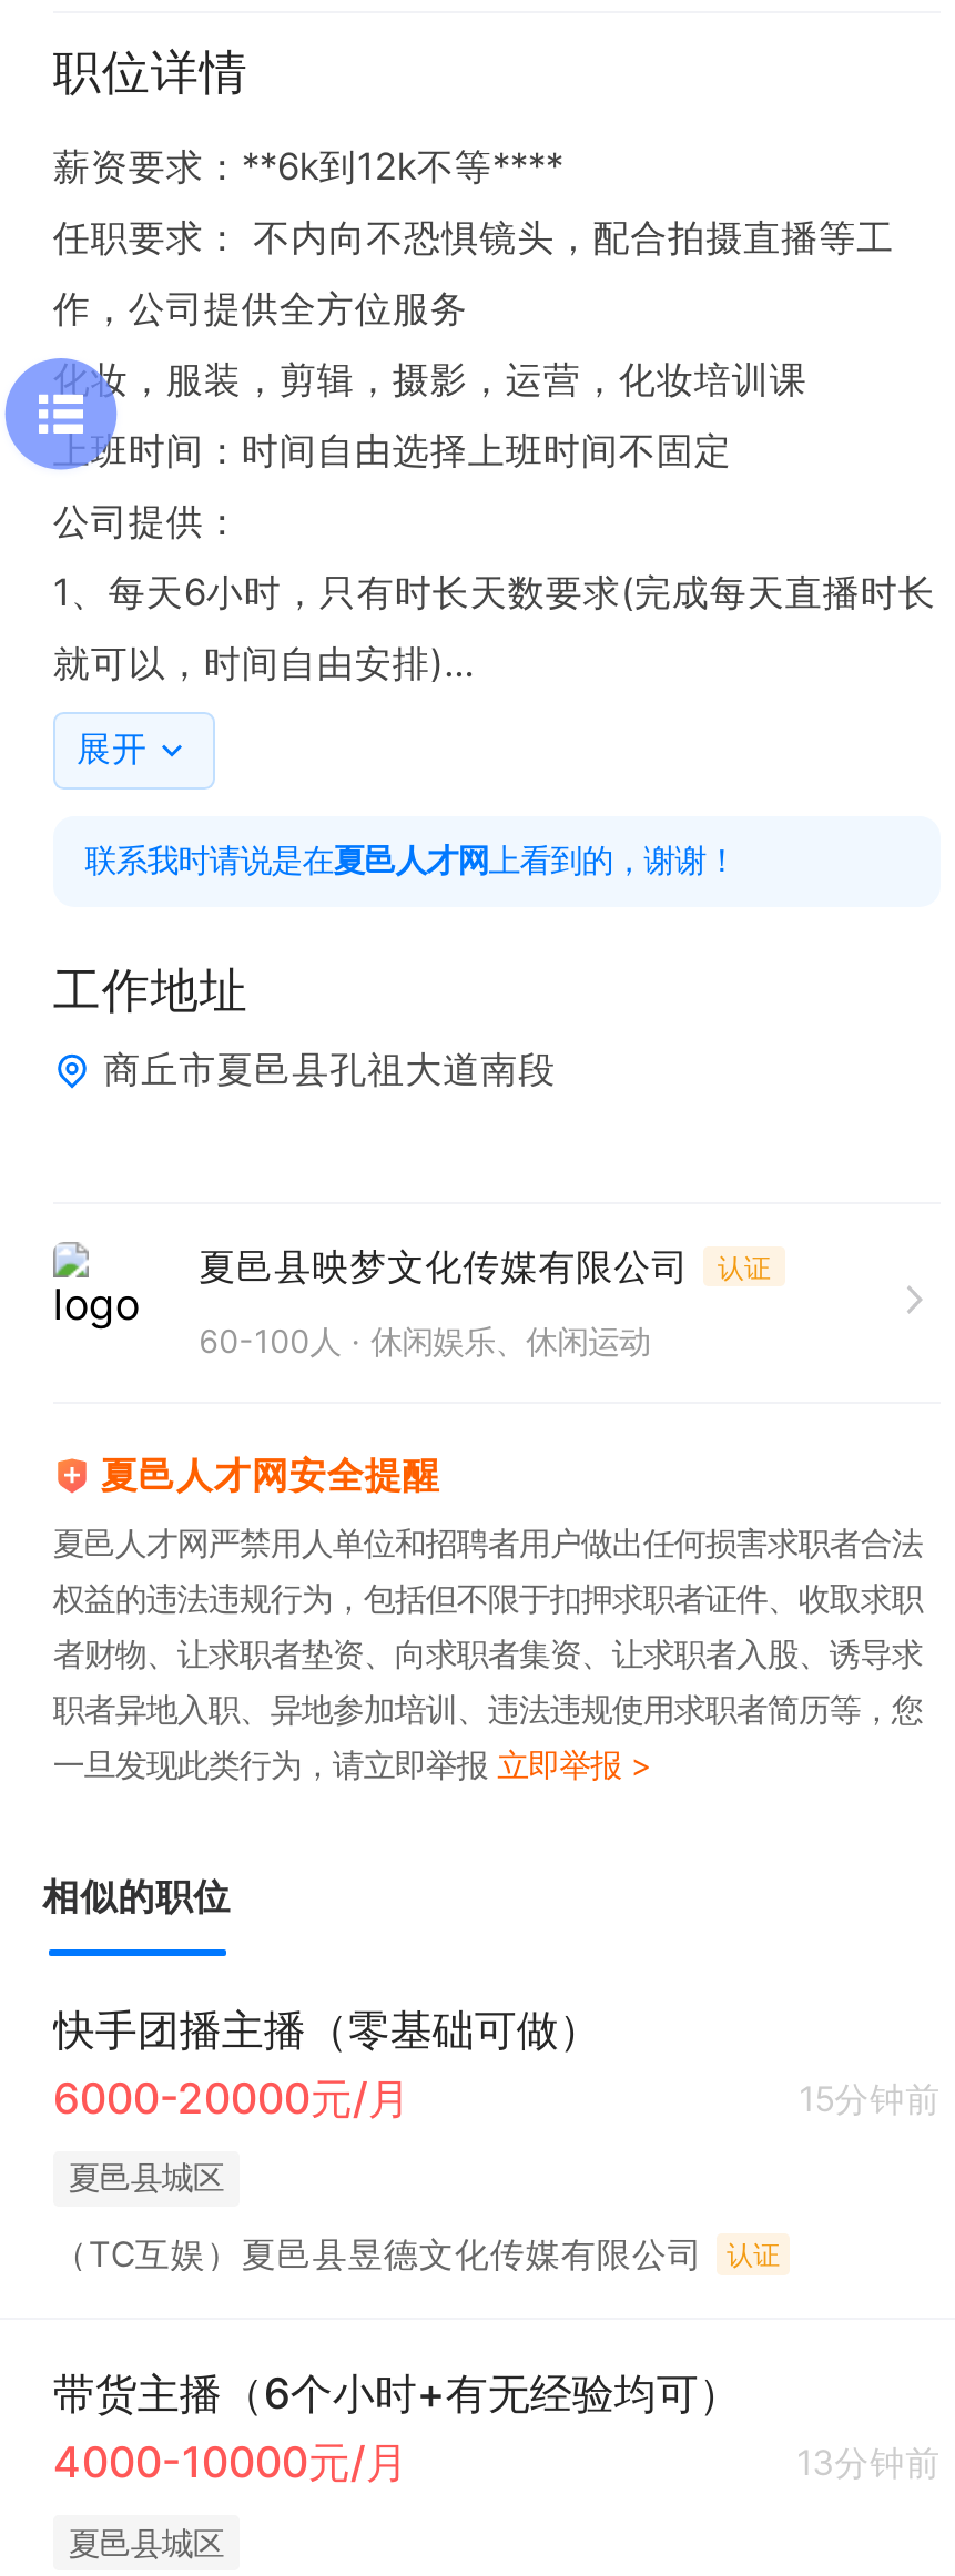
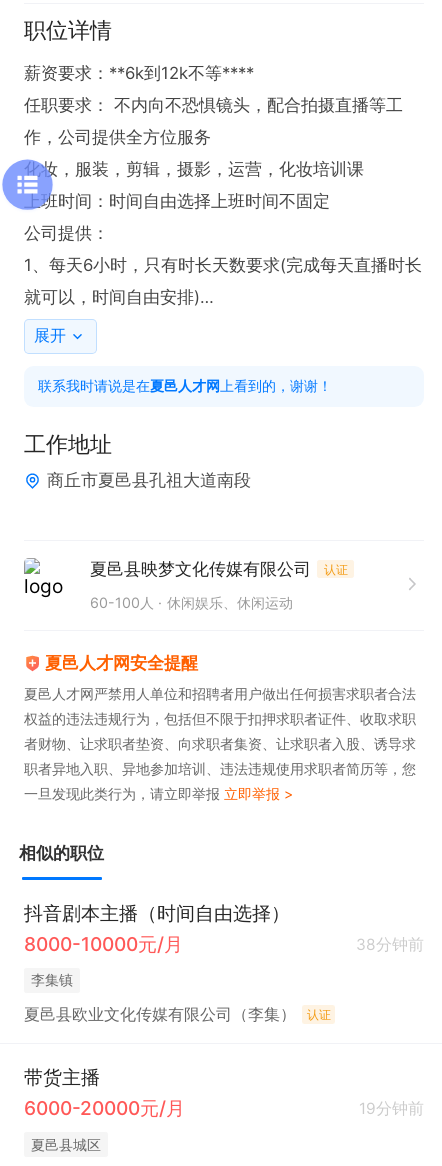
- 快手团播主播（零基础可做）
- 6000-20000元/月
- 15分钟前
+ 抖音剧本主播（时间自由选择）
+ 8000-10000元/月
+ 38分钟前

- 夏邑县城区
+ 李集镇

- （TC互娱）夏邑县昱德文化传媒有限公司
+ 夏邑县欧业文化传媒有限公司（李集）

- 带货主播（6个小时+有无经验均可）
- 4000-10000元/月
- 13分钟前
+ 带货主播
+ 6000-20000元/月
+ 19分钟前
